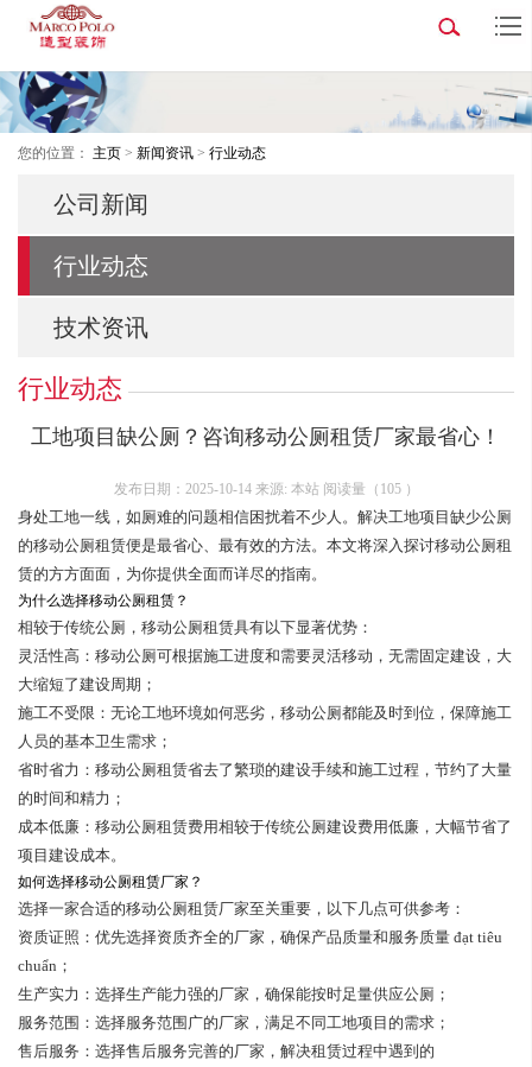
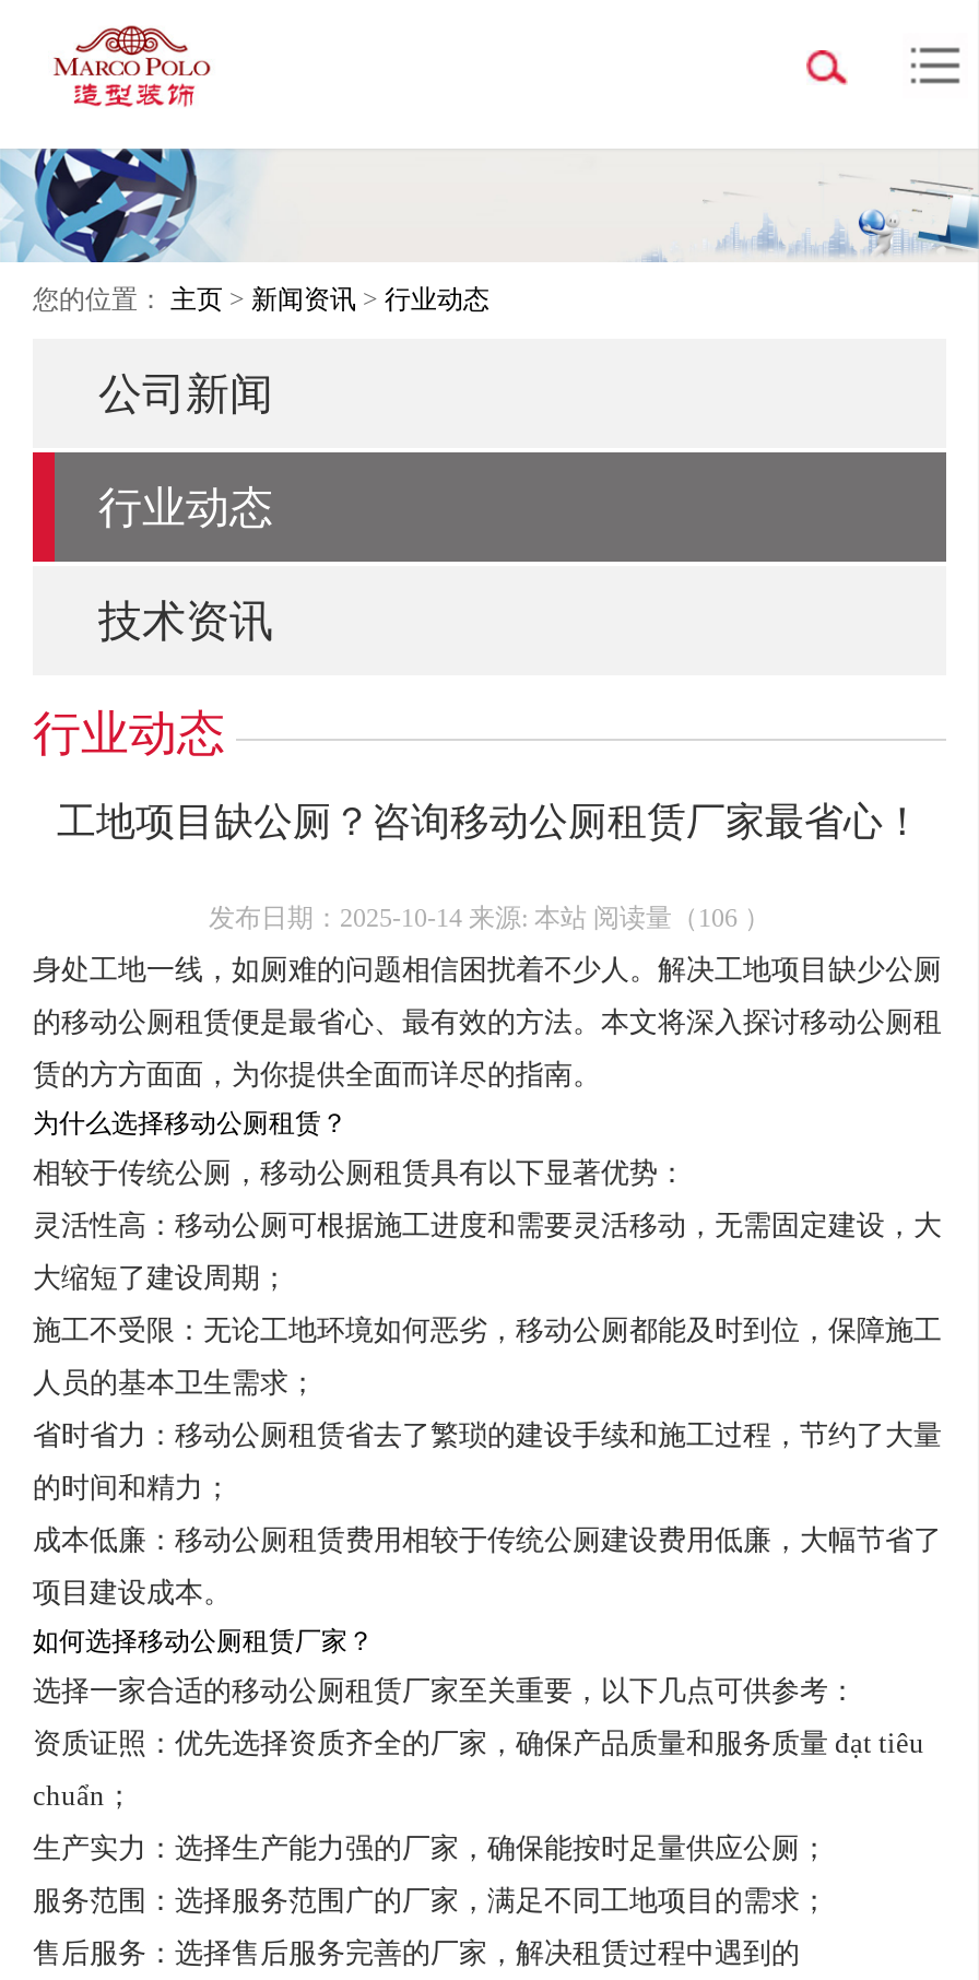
- 发布日期：2025-10-14 来源: 本站 阅读量（105 ）
+ 发布日期：2025-10-14 来源: 本站 阅读量（106 ）
